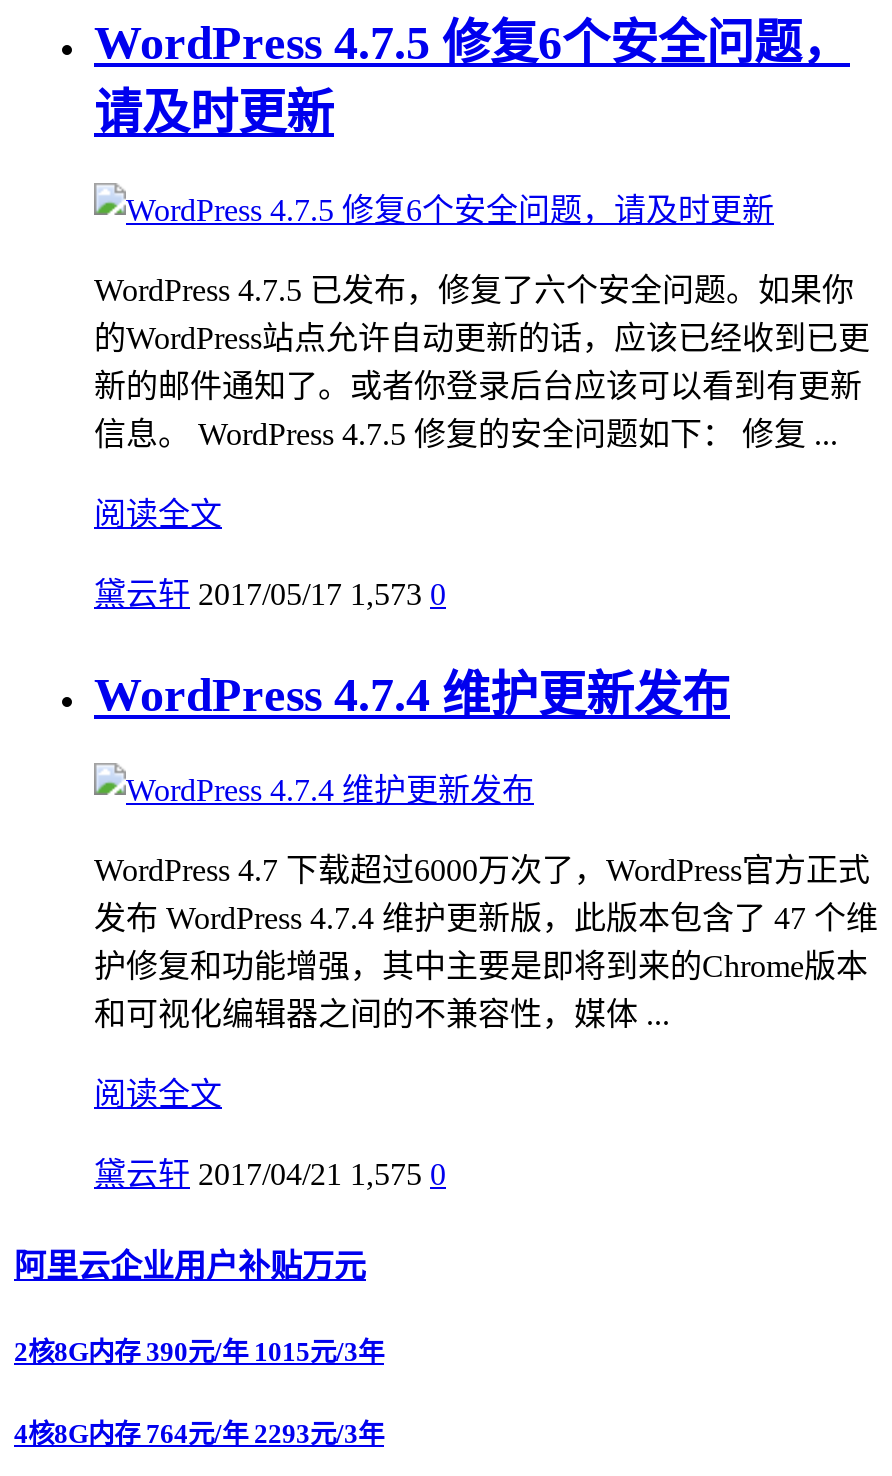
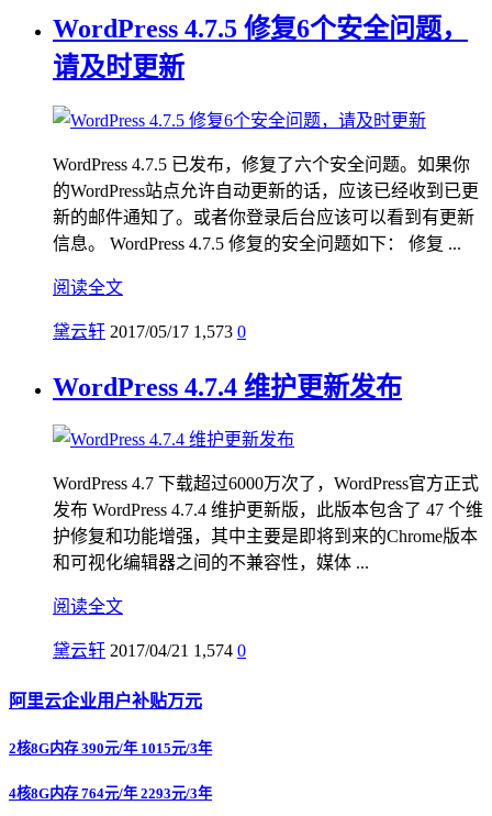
- 黛云轩 2017/04/21 1,575 0
+ 黛云轩 2017/04/21 1,574 0
